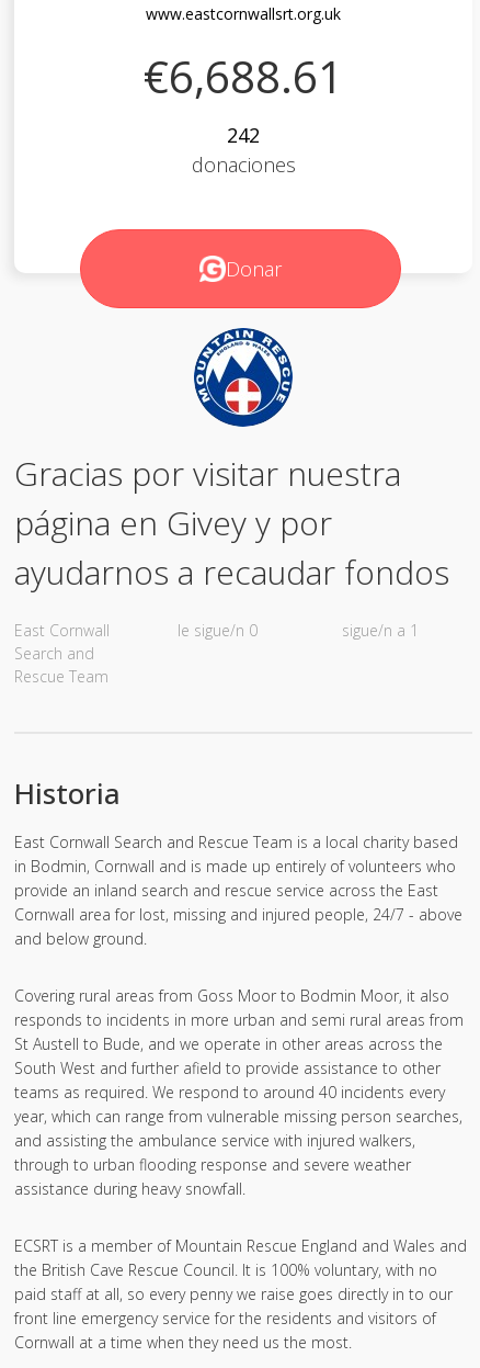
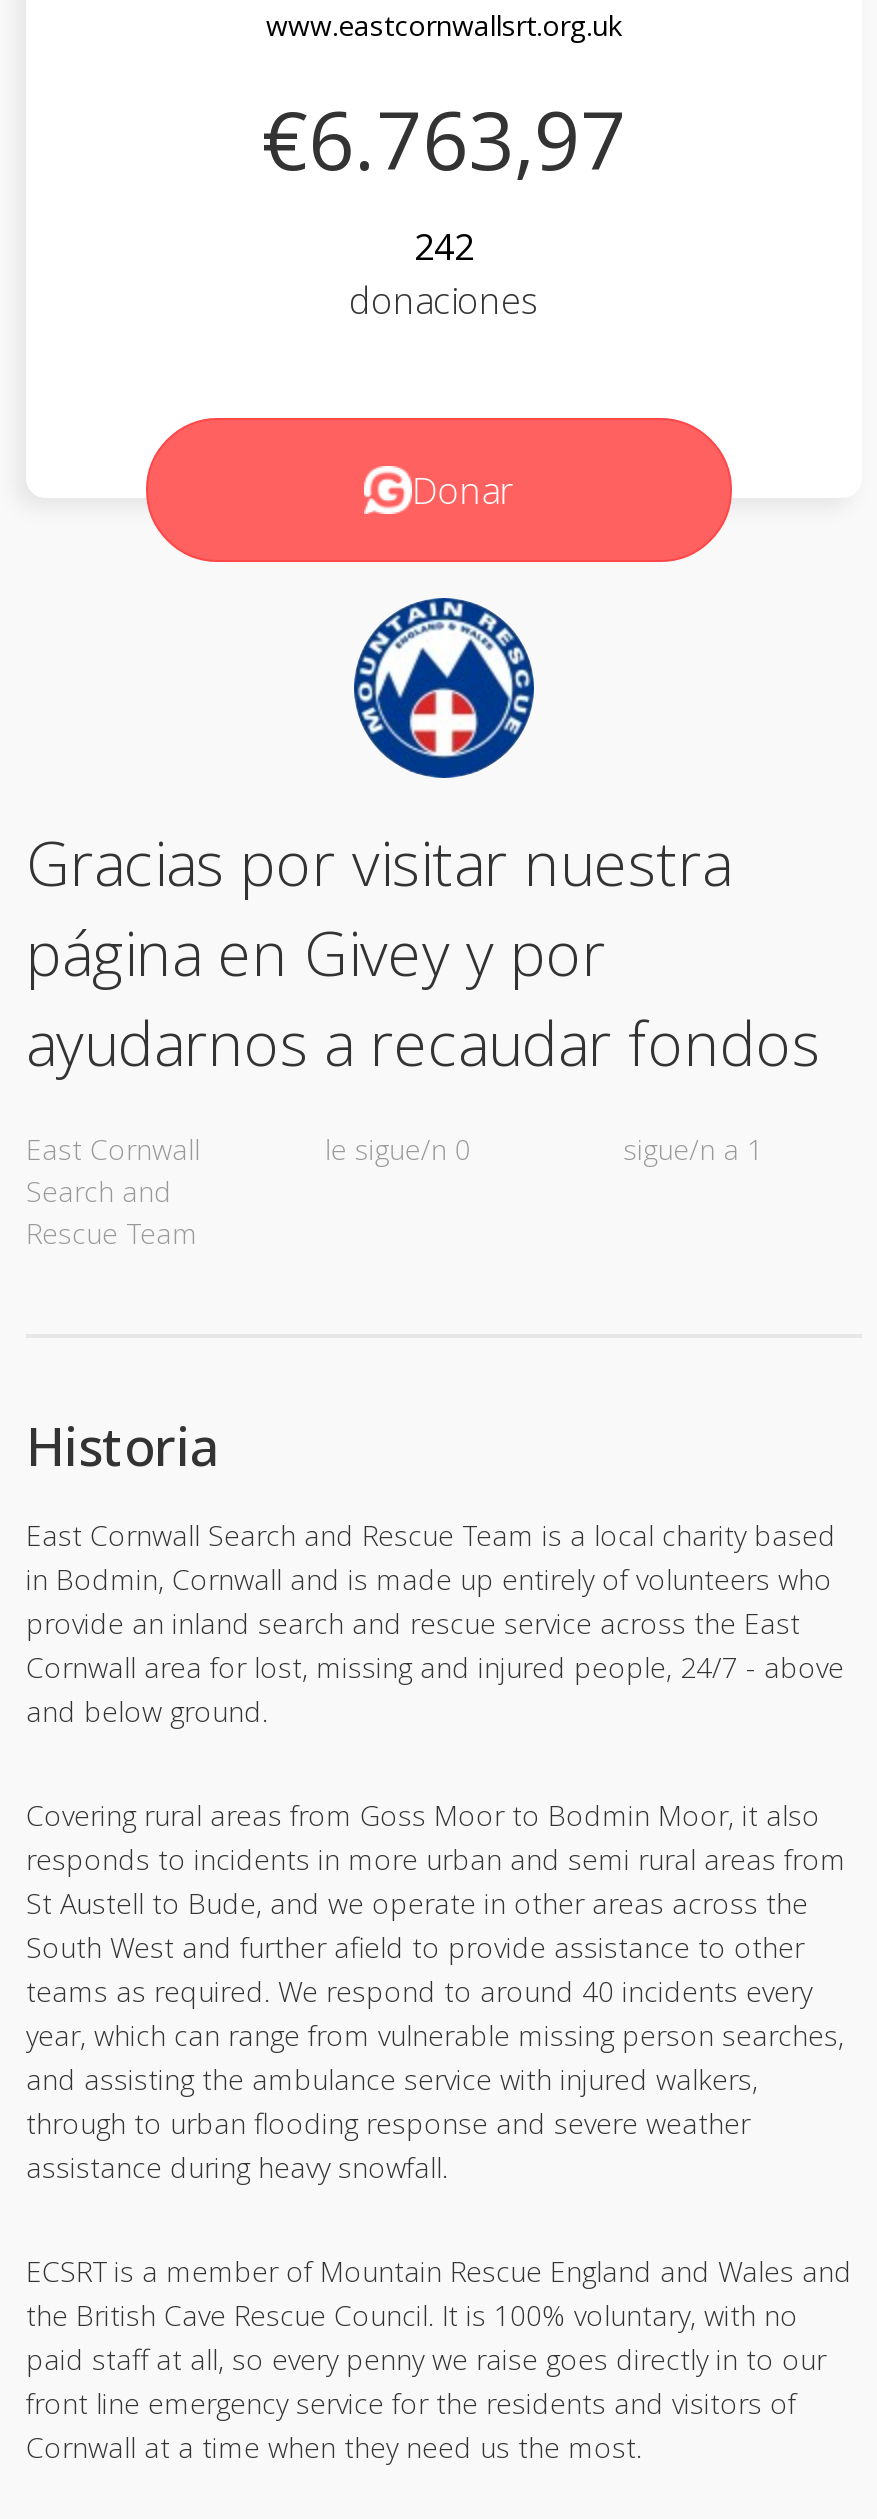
- €6,688.61
+ €6.763,97
